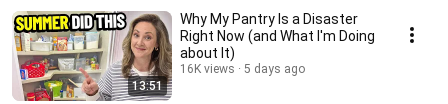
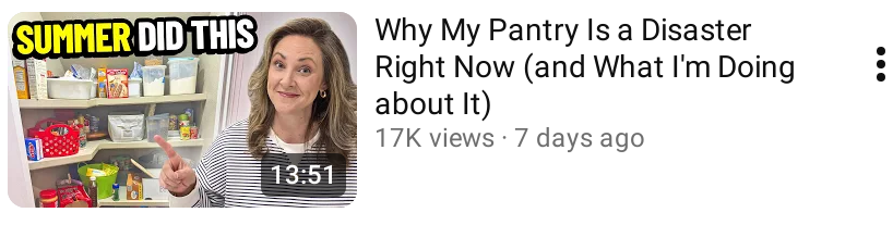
- 16K views
+ 17K views

- 5 days ago
+ 7 days ago
